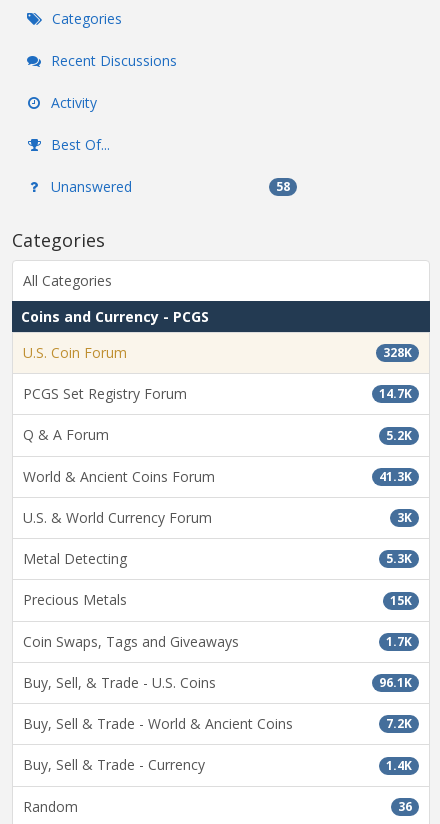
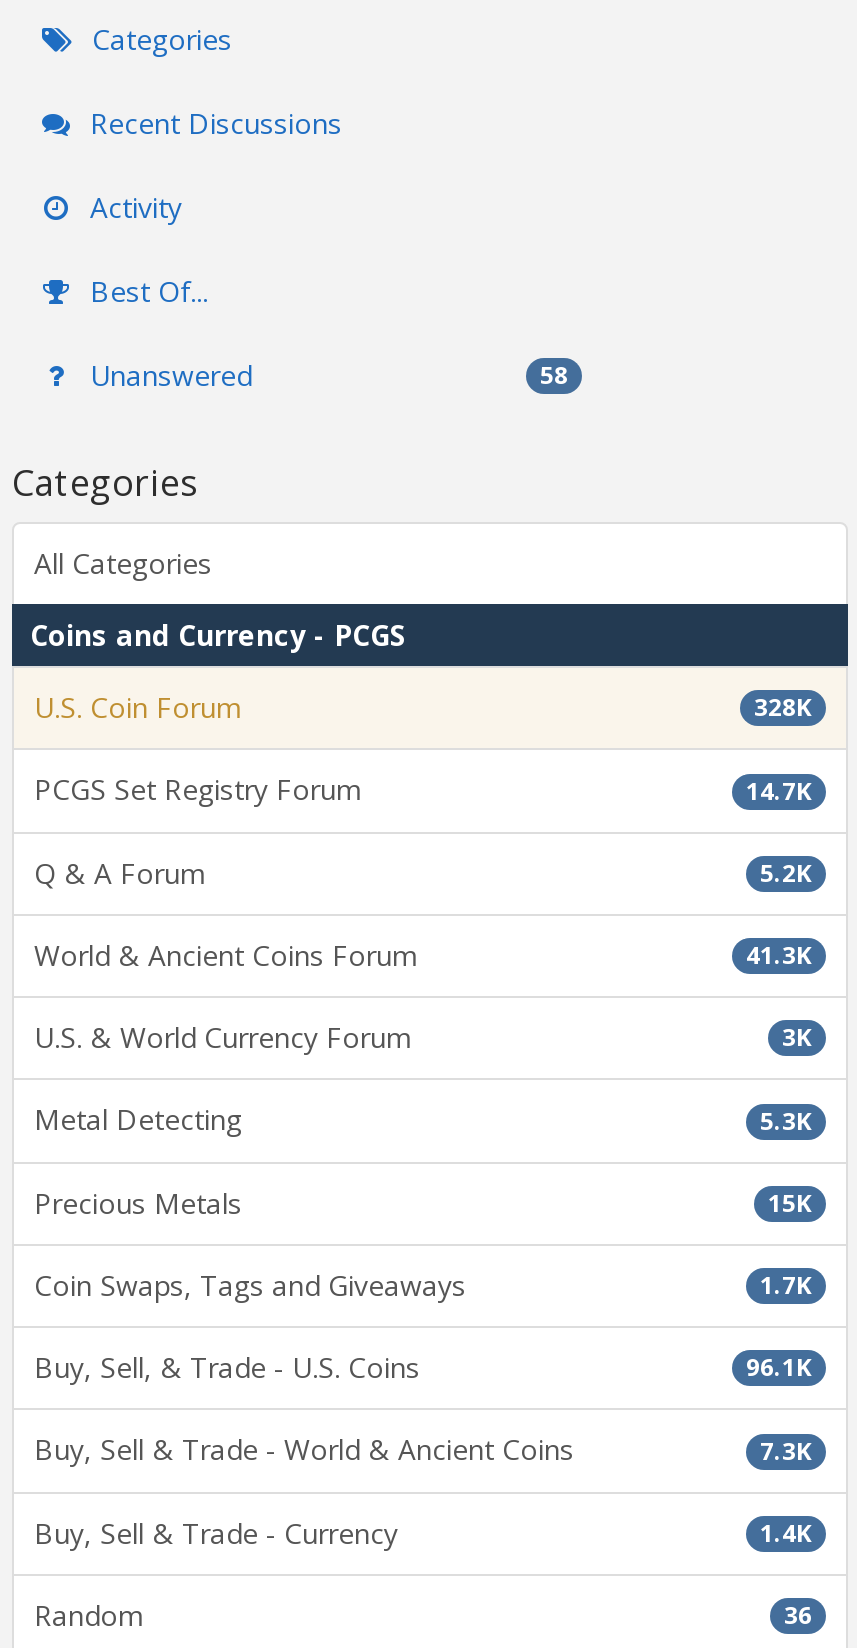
- 7.2K
+ 7.3K
